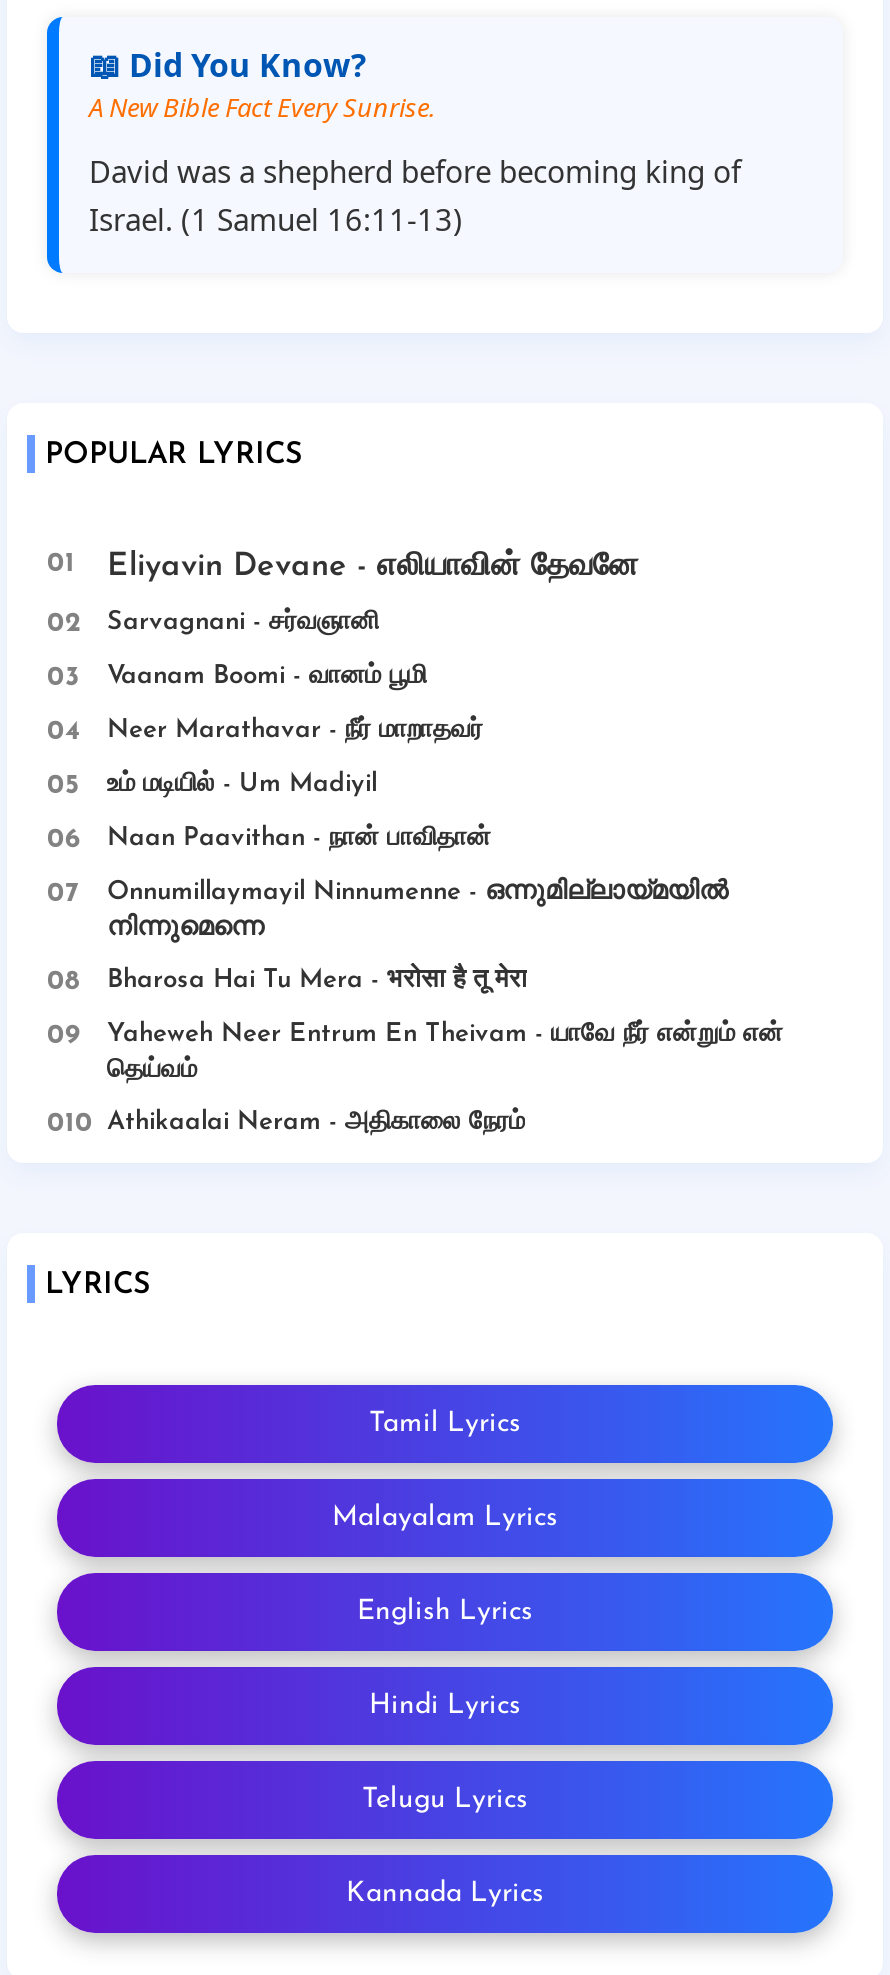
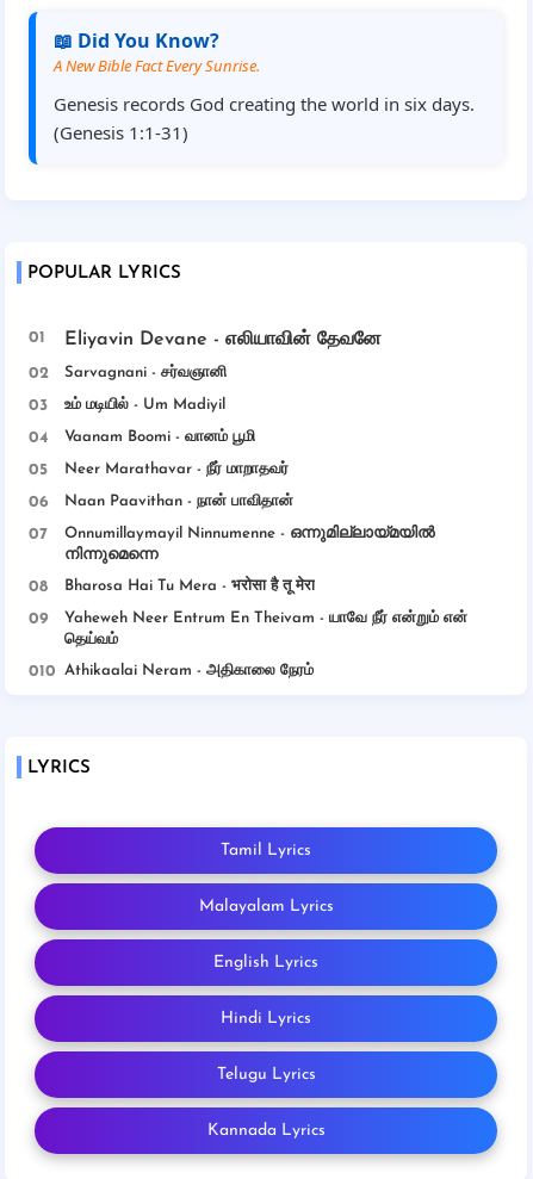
- David was a shepherd before becoming king of
- Israel. (1 Samuel 16:11-13)
+ Genesis records God creating the world in six days.
+ (Genesis 1:1-31)

moved down: Vaanam Boomi - வானம் பூமி | Neer Marathavar - நீர் மாறாதவர்

moved up: உம் மடியில் - Um Madiyil
